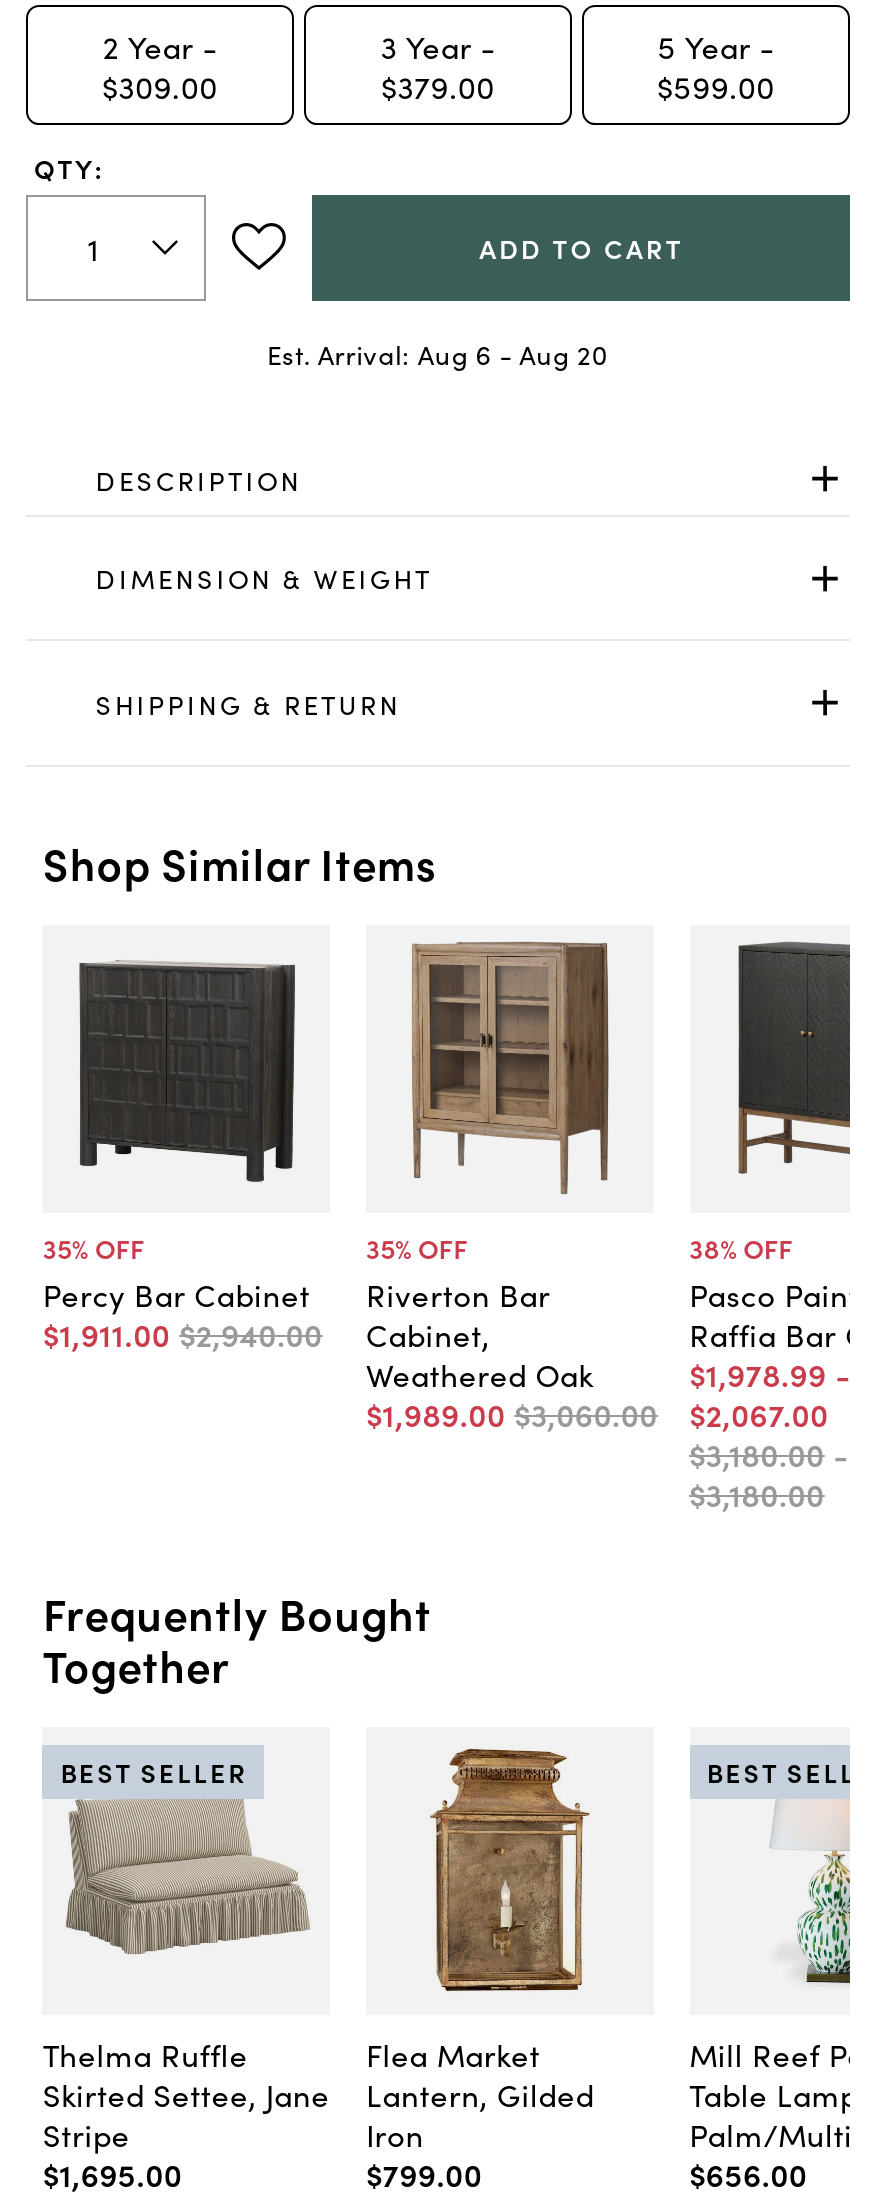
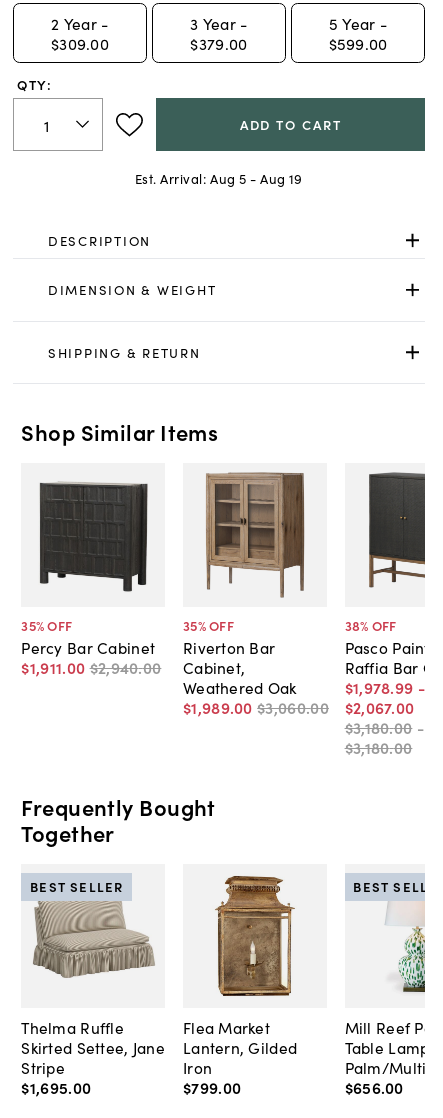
- Est. Arrival: Aug 6 - Aug 20
+ Est. Arrival: Aug 5 - Aug 19
